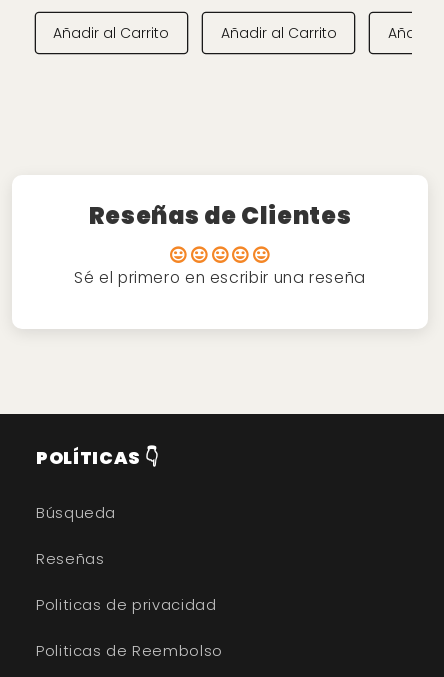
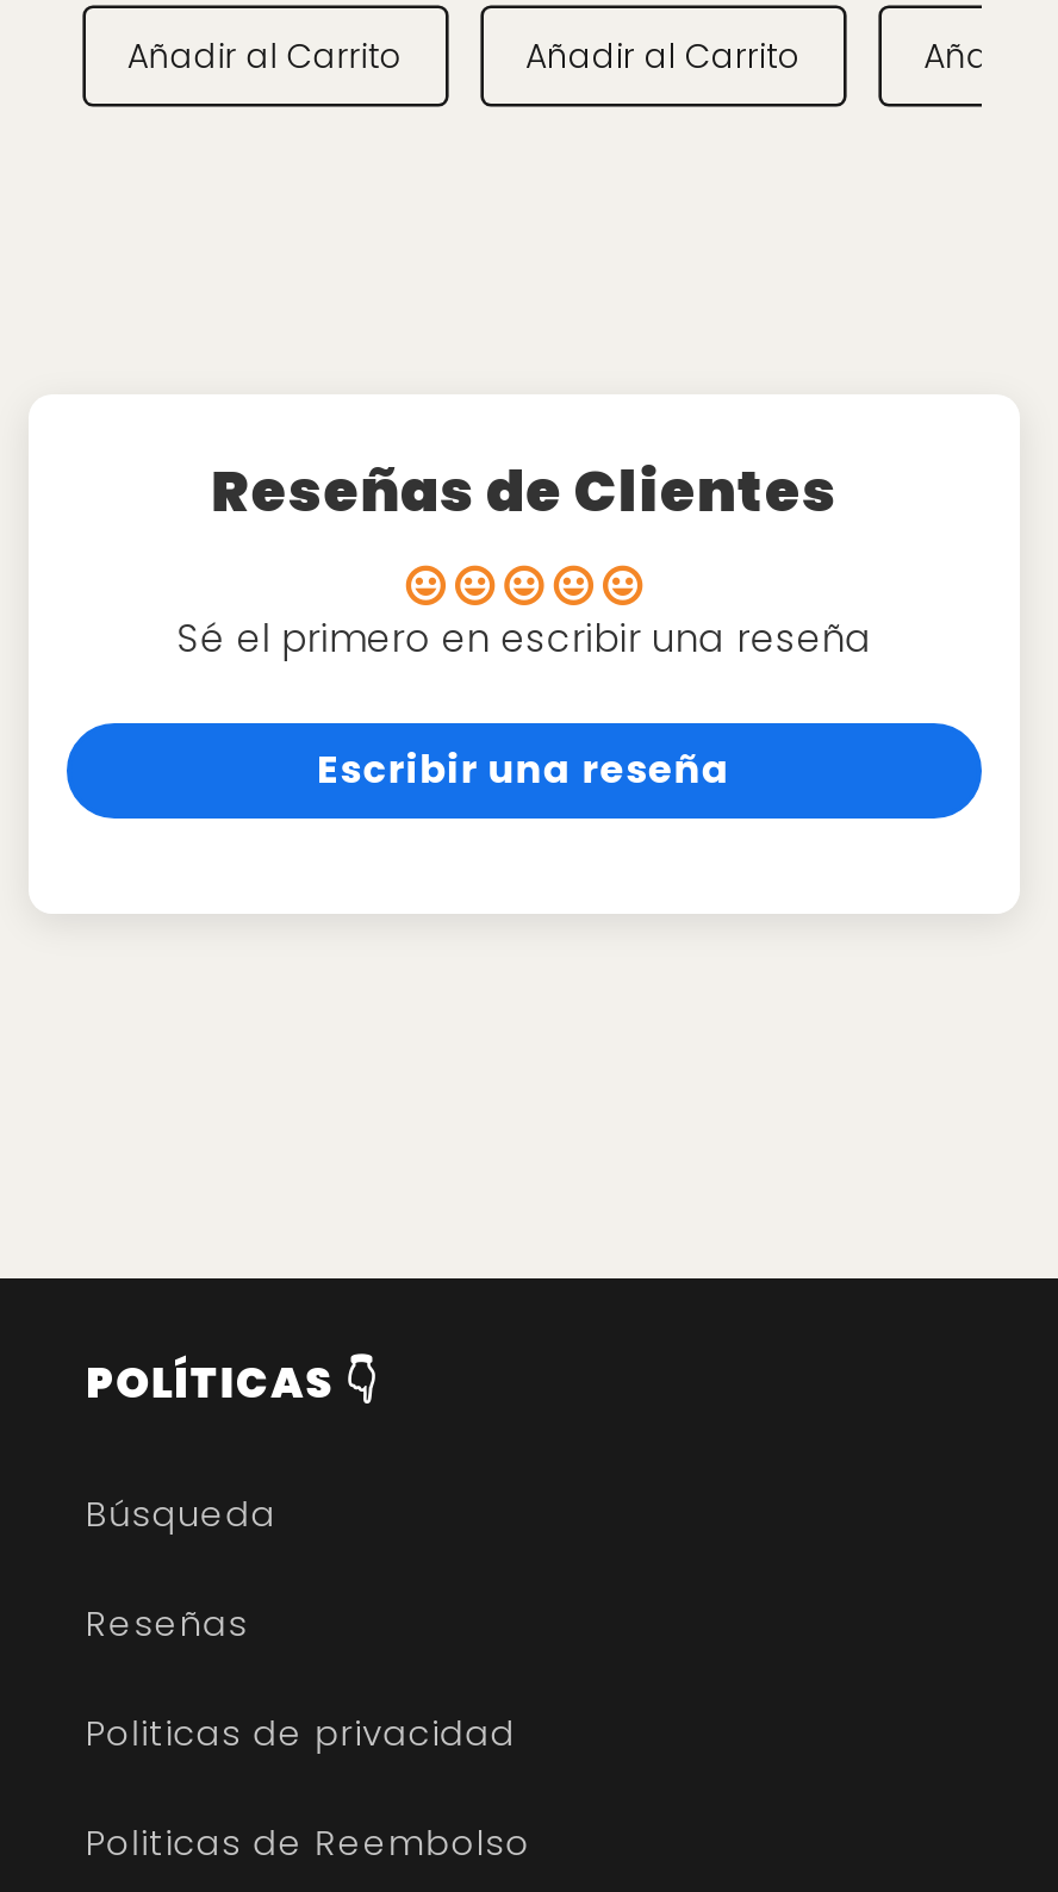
+ Escribir una reseña
